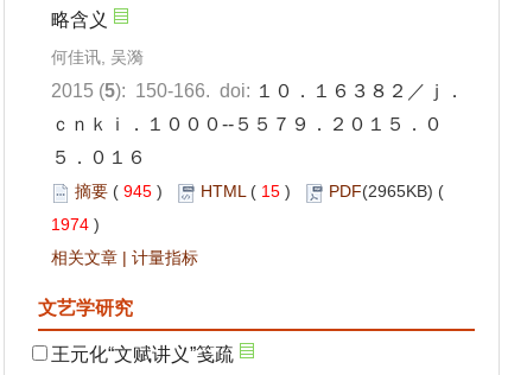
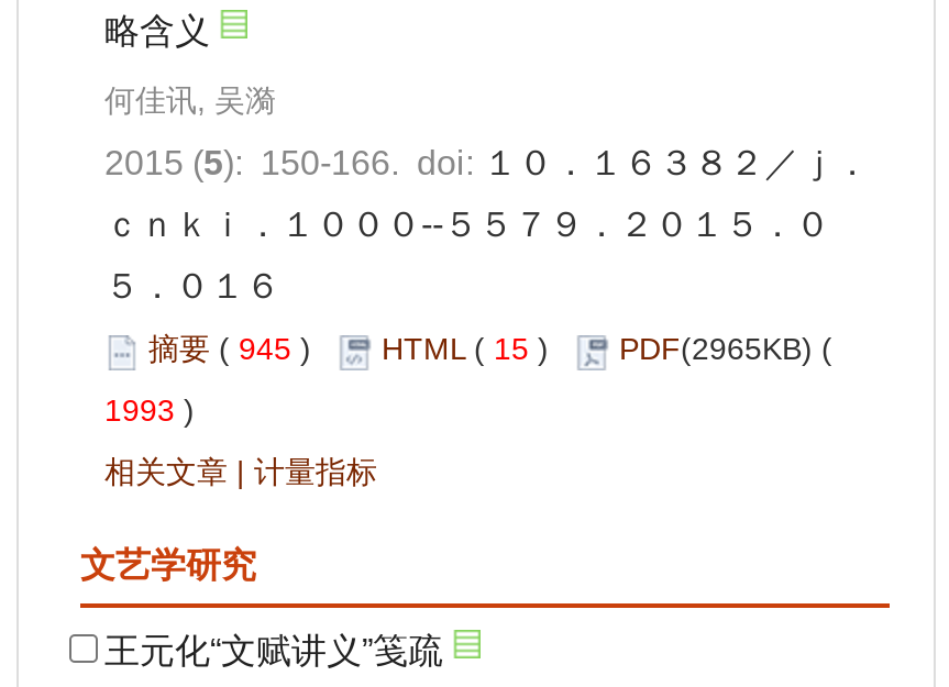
- 1974)
+ 1993)
